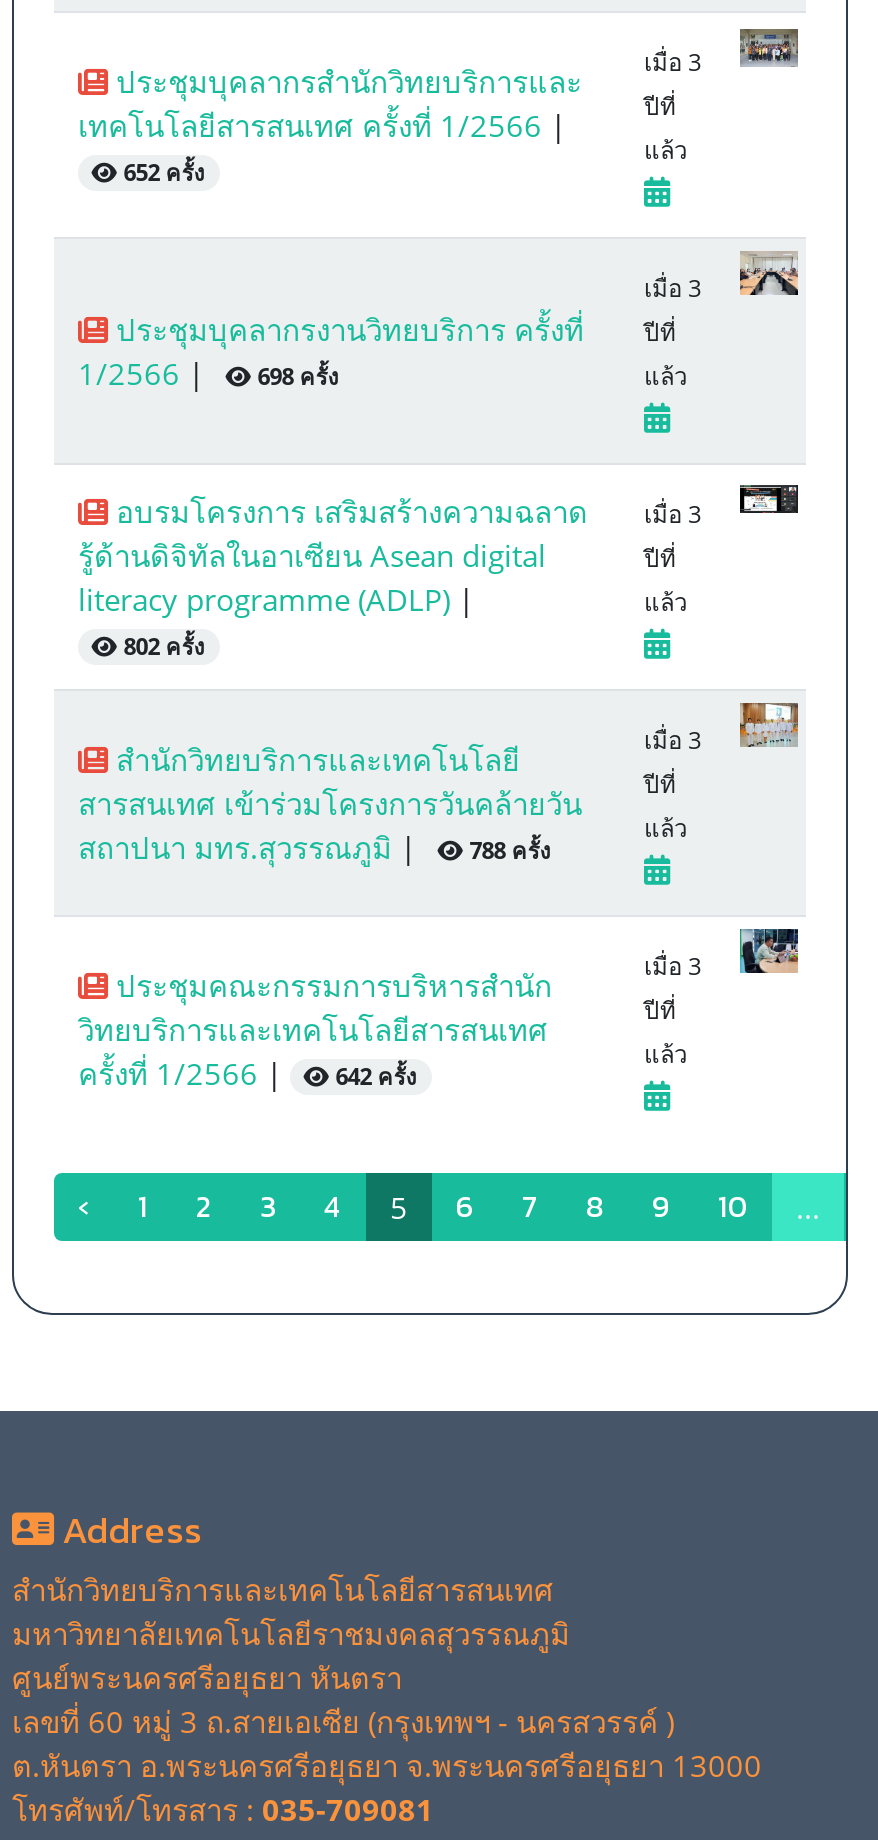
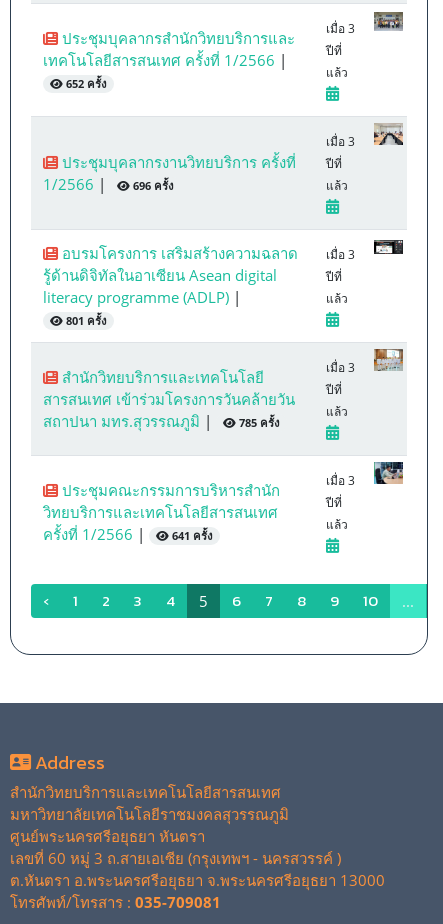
- 698 ครั้ง
+ 696 ครั้ง

- 802 ครั้ง
+ 801 ครั้ง

- 788 ครั้ง
+ 785 ครั้ง

- 642 ครั้ง
+ 641 ครั้ง
